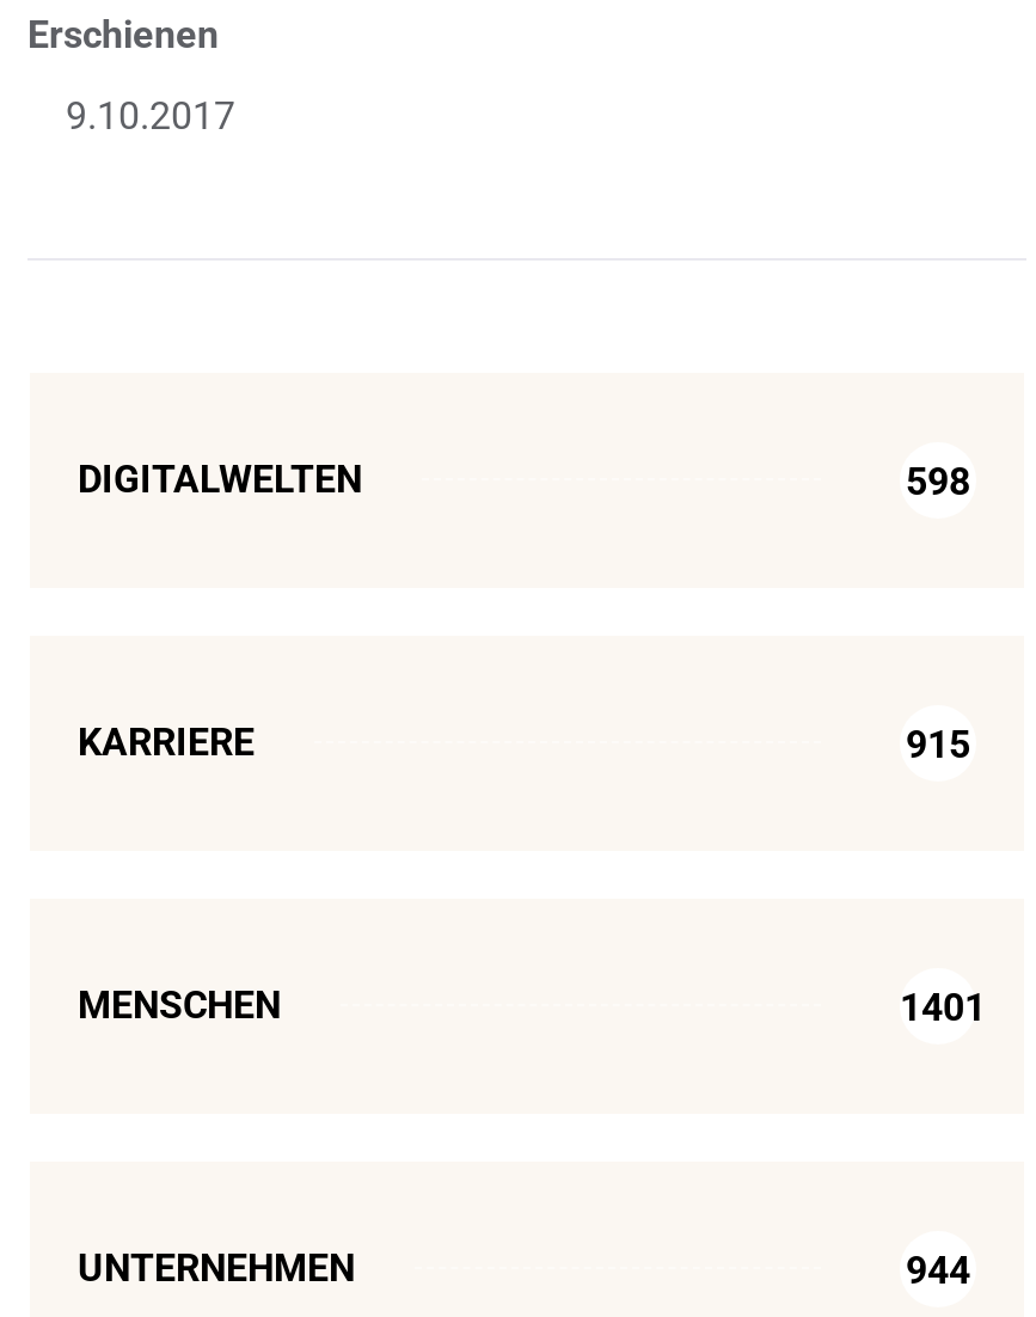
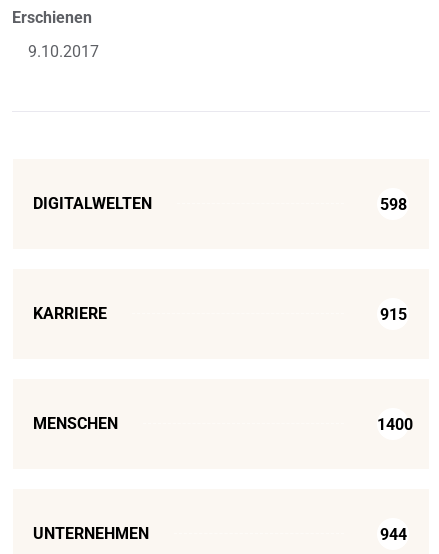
- 1401
+ 1400
